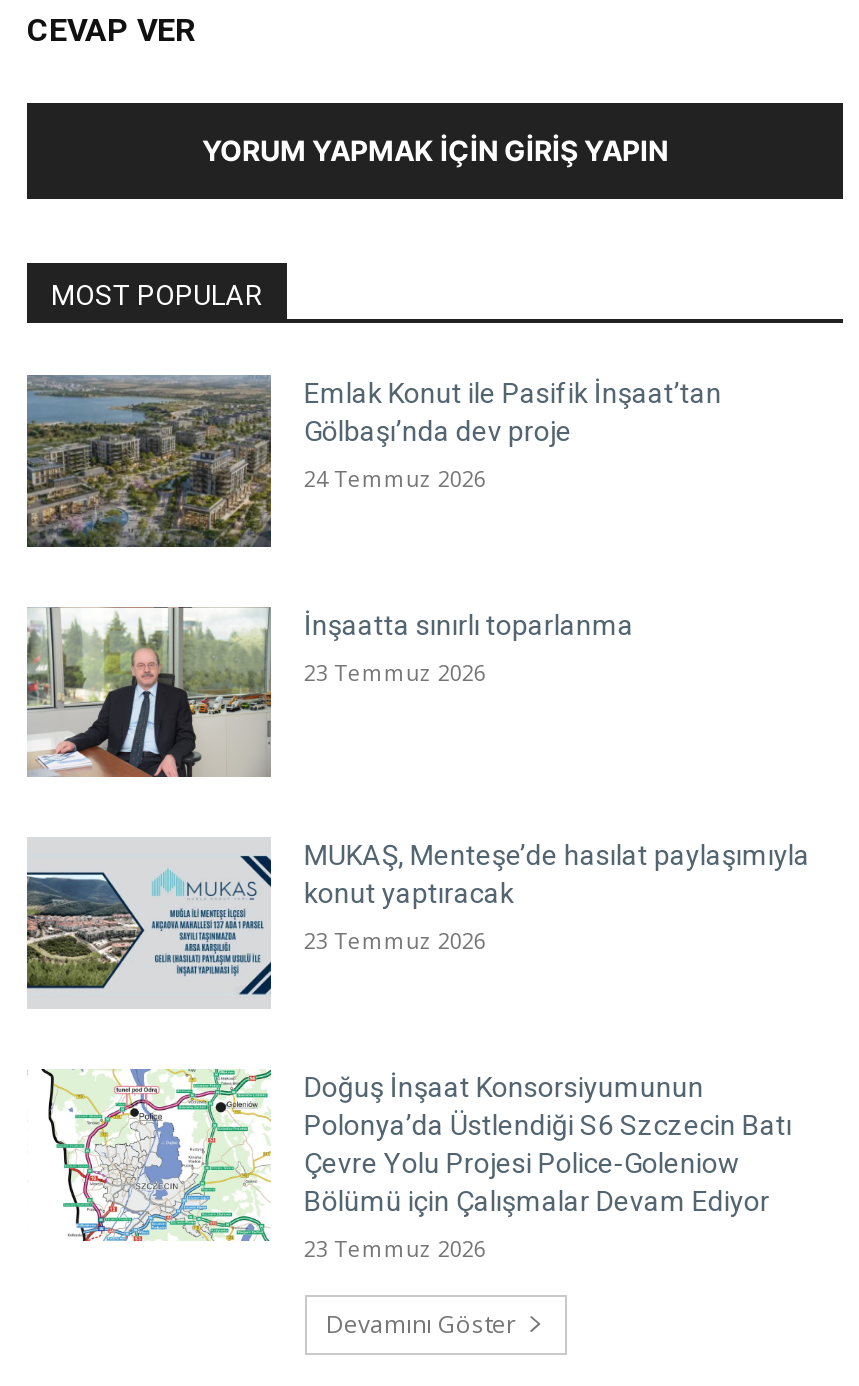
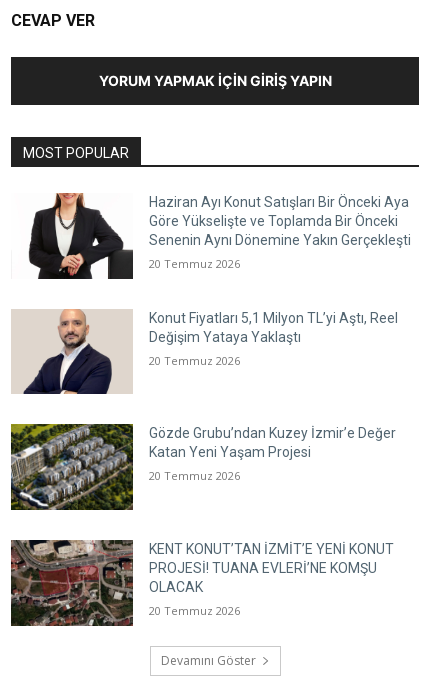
- [image]
- Emlak Konut ile Pasifik İnşaat’tan
- Gölbaşı’nda dev proje
+ [image]
+ Haziran Ayı Konut Satışları Bir Önceki Aya
+ Göre Yükselişte ve Toplamda Bir Önceki
+ Senenin Aynı Dönemine Yakın Gerçekleşti

- 24 Temmuz 2026
+ 20 Temmuz 2026

- [image]
- İnşaatta sınırlı toparlanma
+ [image]
+ Konut Fiyatları 5,1 Milyon TL’yi Aştı, Reel
+ Değişim Yataya Yaklaştı

- 23 Temmuz 2026
+ 20 Temmuz 2026

- [image]
- MUKAŞ, Menteşe’de hasılat paylaşımıyla
- konut yaptıracak
+ [image]
+ Gözde Grubu’ndan Kuzey İzmir’e Değer
+ Katan Yeni Yaşam Projesi

- 23 Temmuz 2026
+ 20 Temmuz 2026

- [image]
- Doğuş İnşaat Konsorsiyumunun
- Polonya’da Üstlendiği S6 Szczecin Batı
- Çevre Yolu Projesi Police-Goleniow
- Bölümü için Çalışmalar Devam Ediyor
+ [image]
+ KENT KONUT’TAN İZMİT’E YENİ KONUT
+ PROJESİ! TUANA EVLERİ’NE KOMŞU
+ OLACAK

- 23 Temmuz 2026
+ 20 Temmuz 2026
